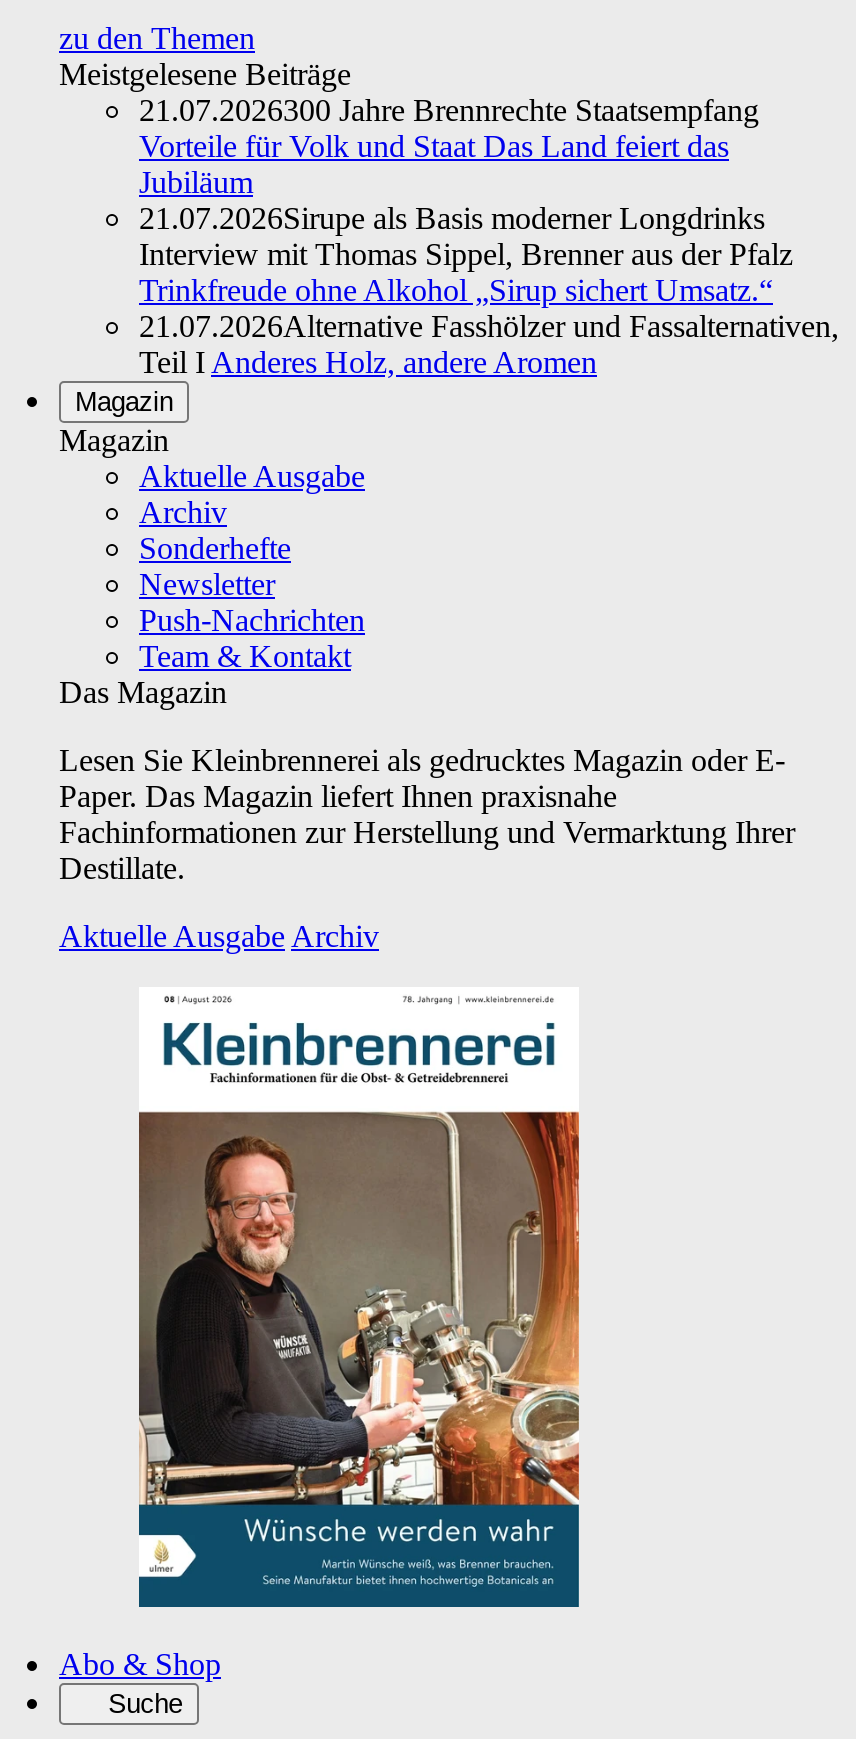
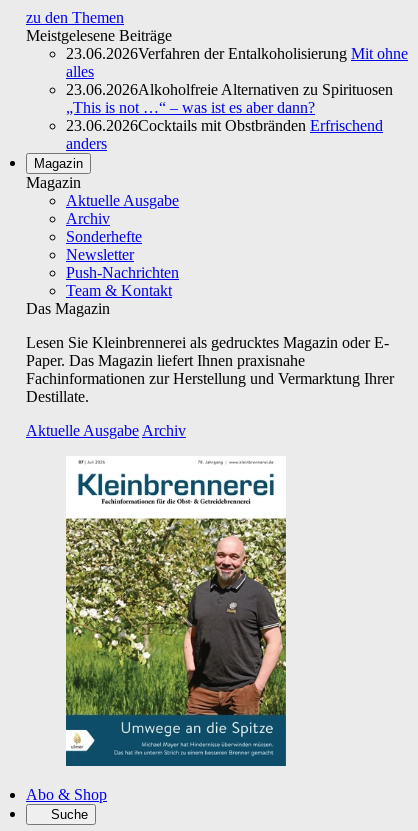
- 21.07.2026300 Jahre Brennrechte Staatsempfang
- Vorteile für Volk und Staat Das Land feiert das
- Jubiläum
- 21.07.2026Sirupe als Basis moderner Longdrinks
- Interview mit Thomas Sippel, Brenner aus der Pfalz
- Trinkfreude ohne Alkohol „Sirup sichert Umsatz.“
- 21.07.2026Alternative Fasshölzer und Fassalternativen,
- Teil I Anderes Holz, andere Aromen
+ 23.06.2026Verfahren der Entalkoholisierung Mit ohne
+ alles
+ 23.06.2026Alkoholfreie Alternativen zu Spirituosen
+ „This is not …“ – was ist es aber dann?
+ 23.06.2026Cocktails mit Obstbränden Erfrischend
+ anders

- [image]
+ [image]
